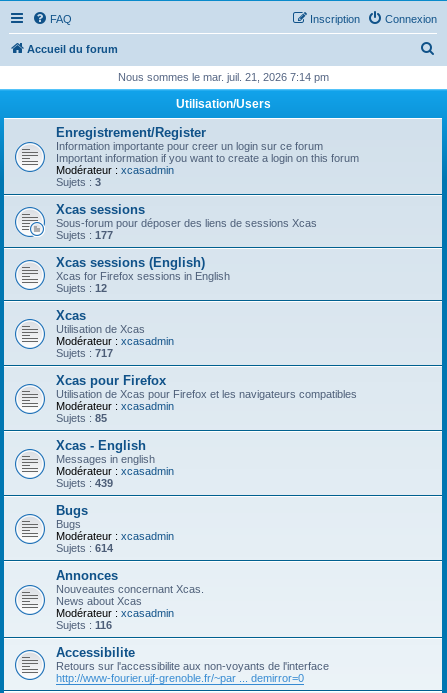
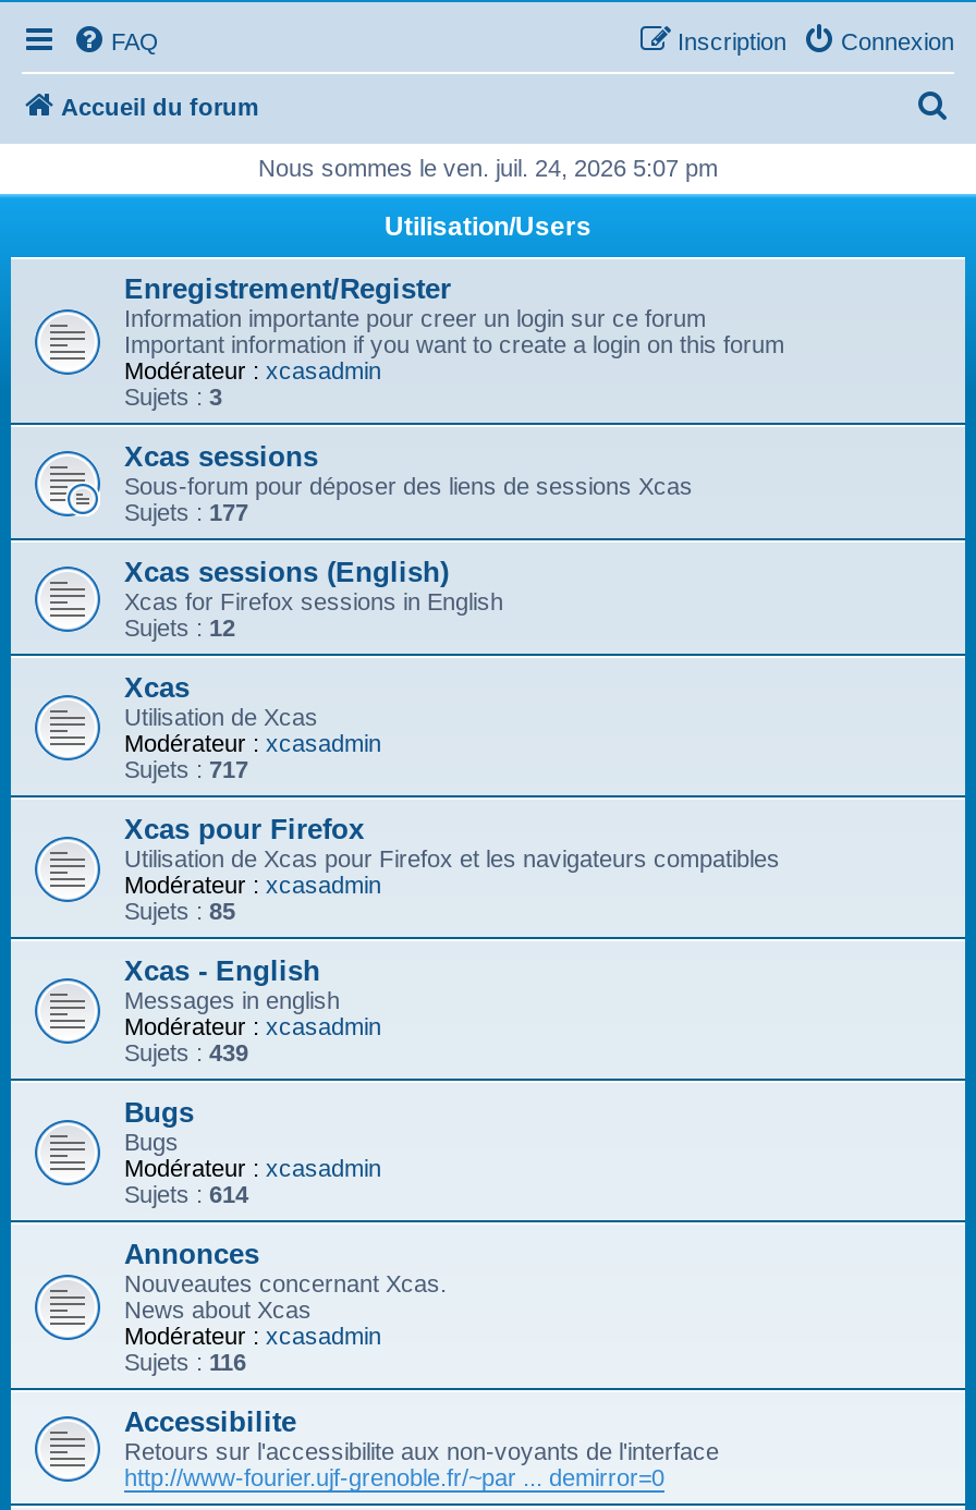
- Nous sommes le mar. juil. 21, 2026 7:14 pm
+ Nous sommes le ven. juil. 24, 2026 5:07 pm
